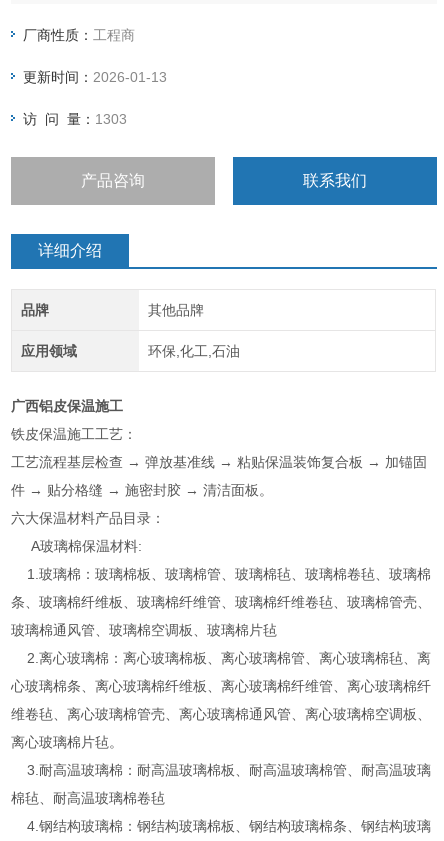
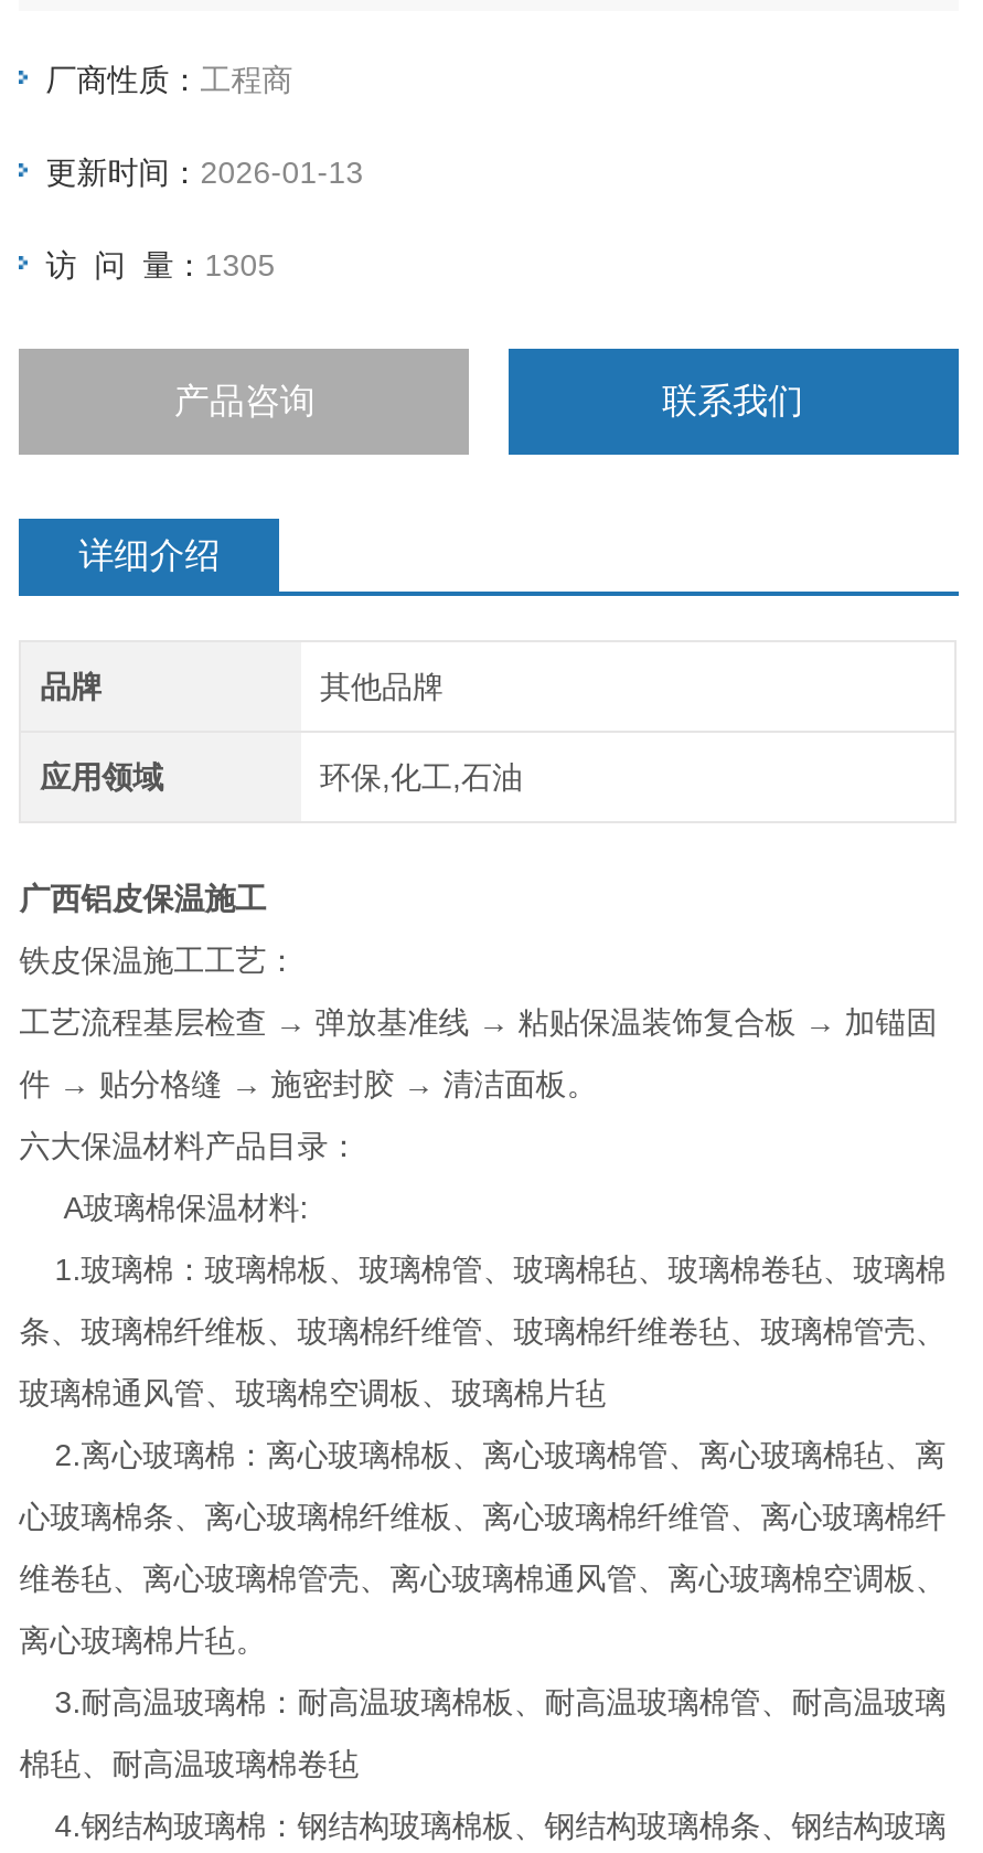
- 访 问 量：1303
+ 访 问 量：1305
